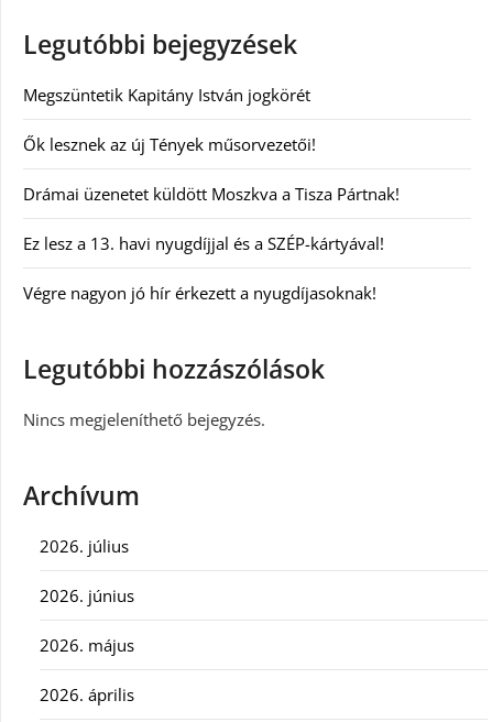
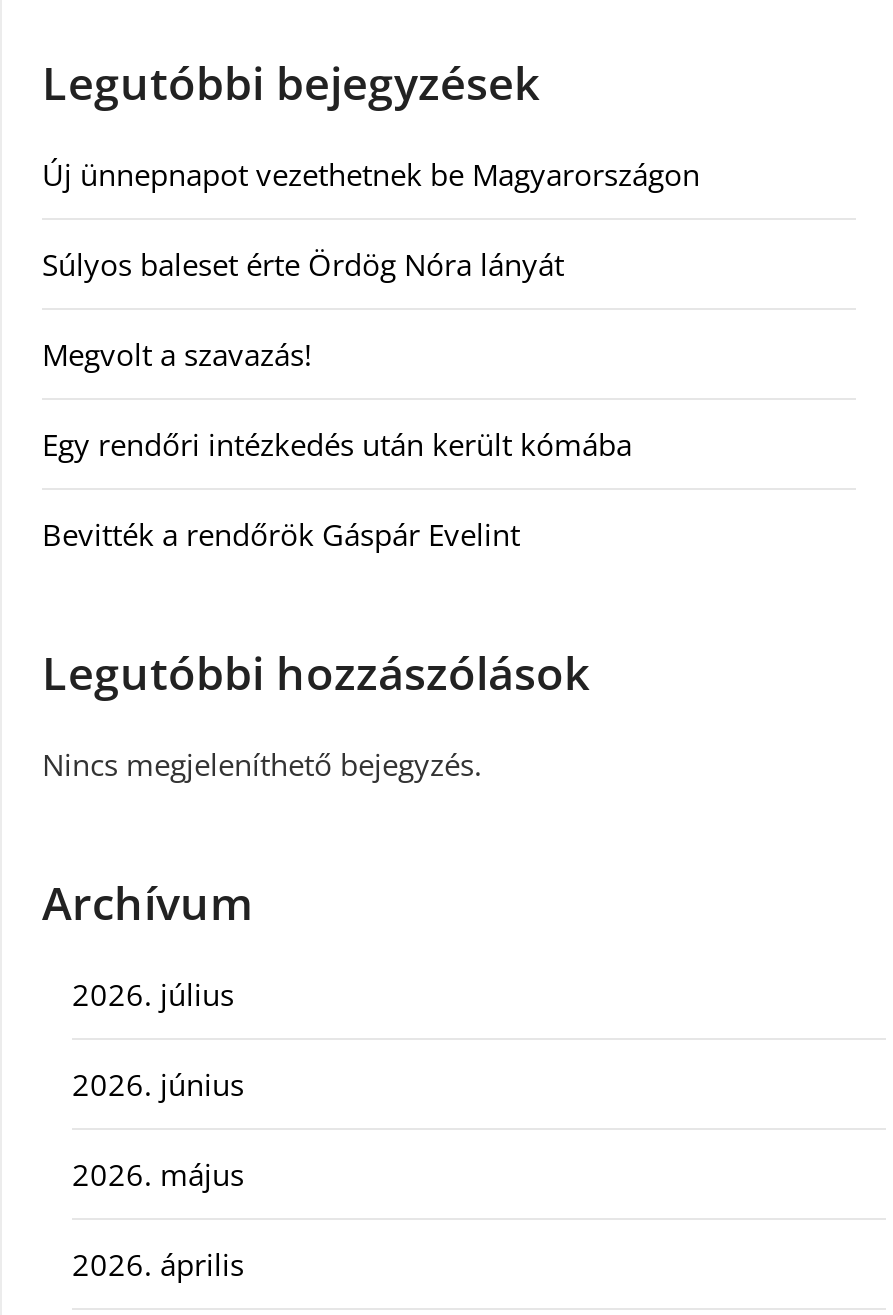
- Megszüntetik Kapitány István jogkörét
+ Új ünnepnapot vezethetnek be Magyarországon

- Ők lesznek az új Tények műsorvezetői!
+ Súlyos baleset érte Ördög Nóra lányát

- Drámai üzenetet küldött Moszkva a Tisza Pártnak!
+ Megvolt a szavazás!

- Ez lesz a 13. havi nyugdíjjal és a SZÉP-kártyával!
+ Egy rendőri intézkedés után került kómába

- Végre nagyon jó hír érkezett a nyugdíjasoknak!
+ Bevitték a rendőrök Gáspár Evelint
